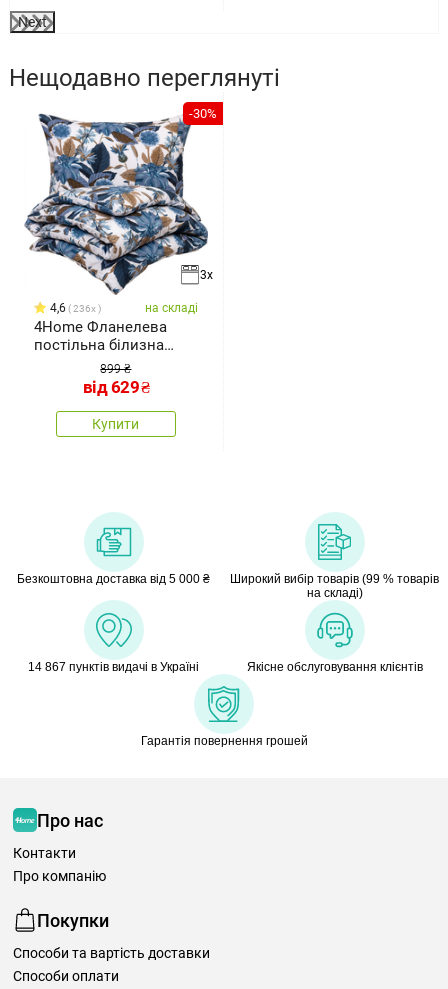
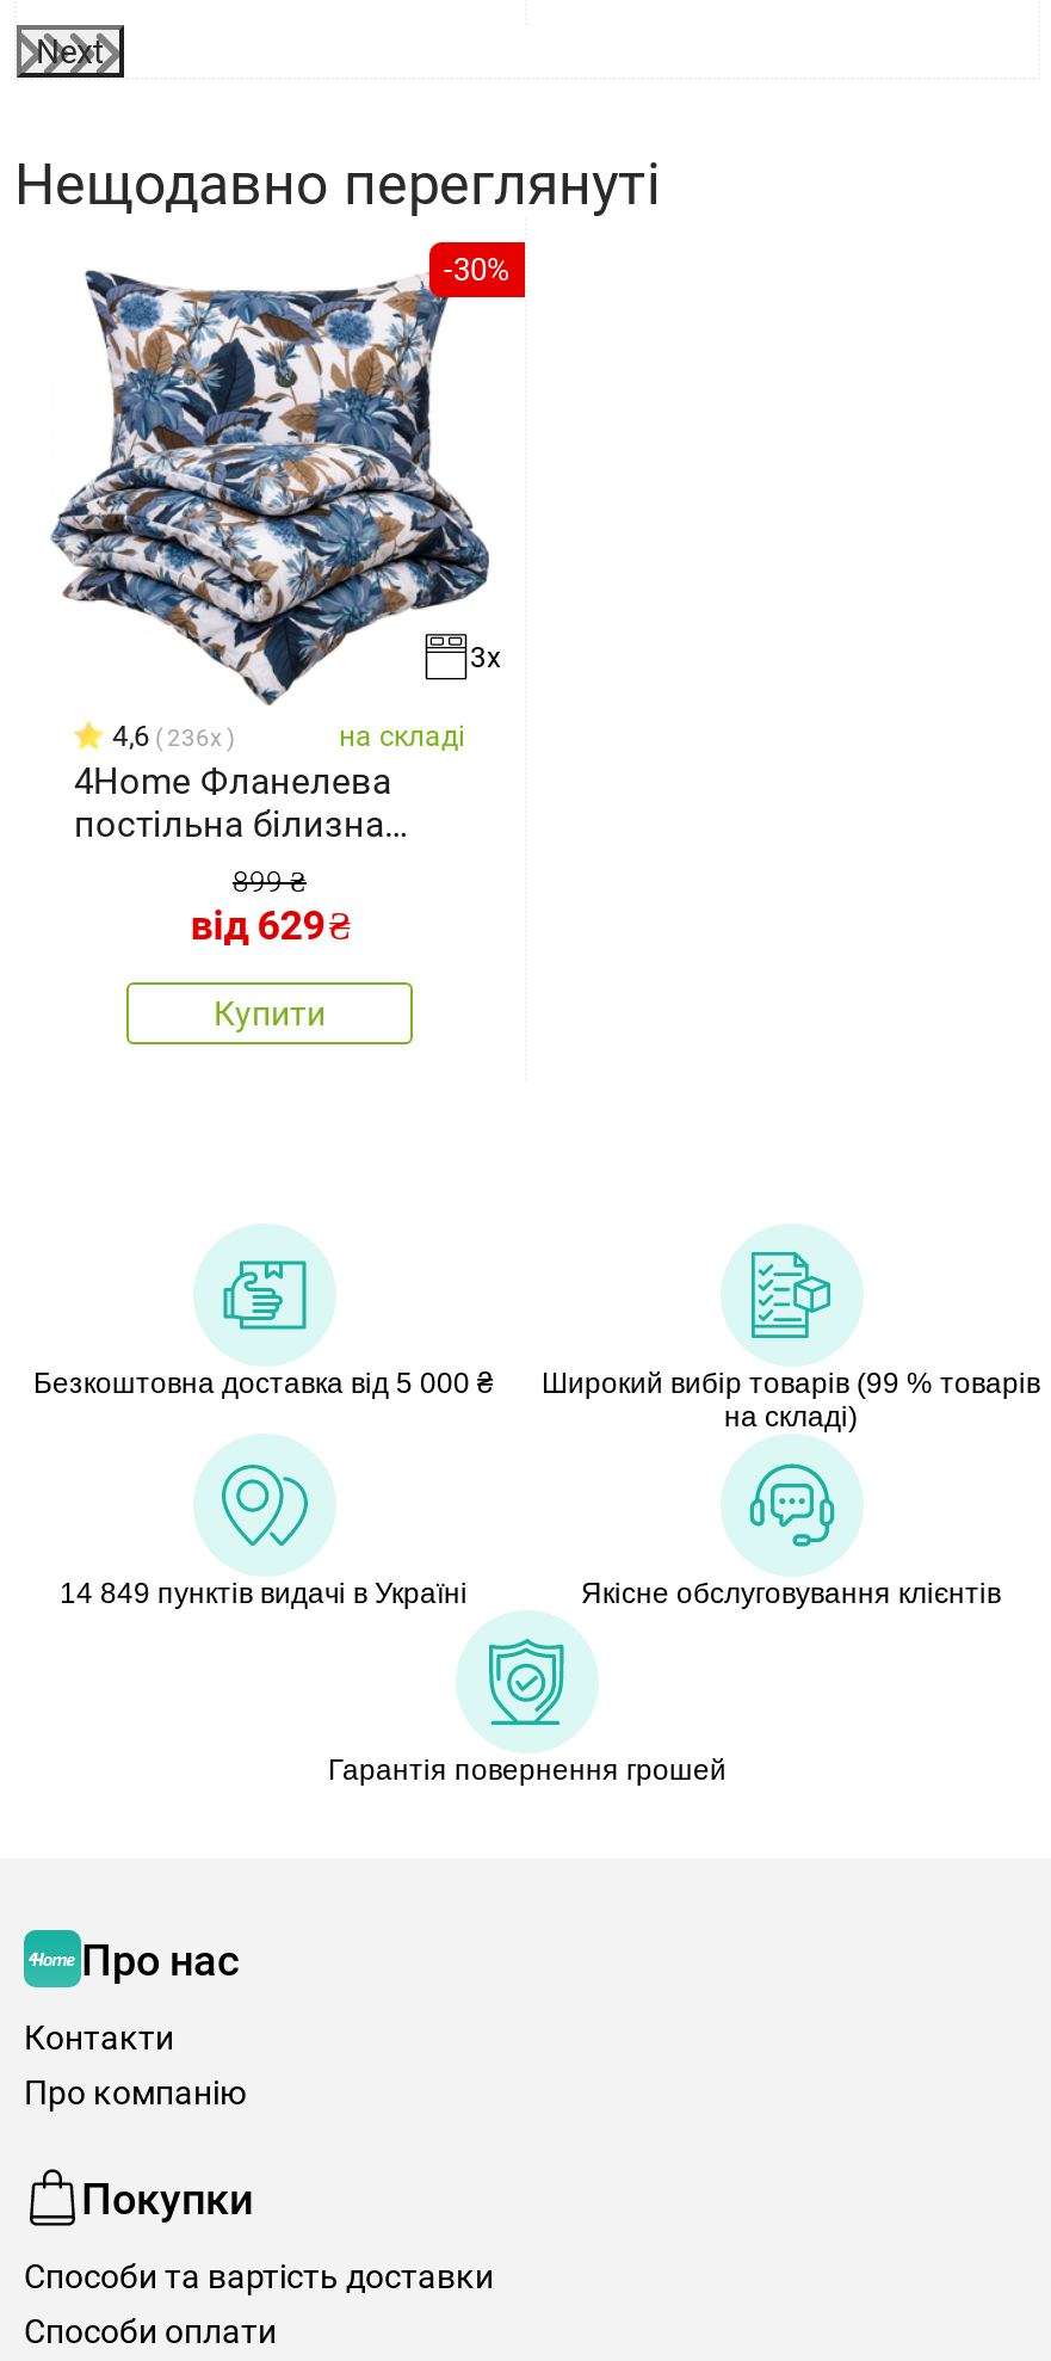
- 14 867 пунктів видачі в Україні
+ 14 849 пунктів видачі в Україні
